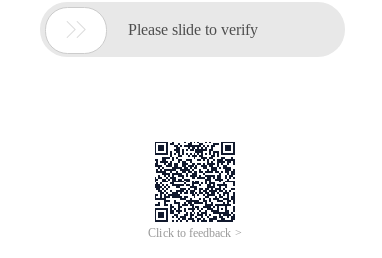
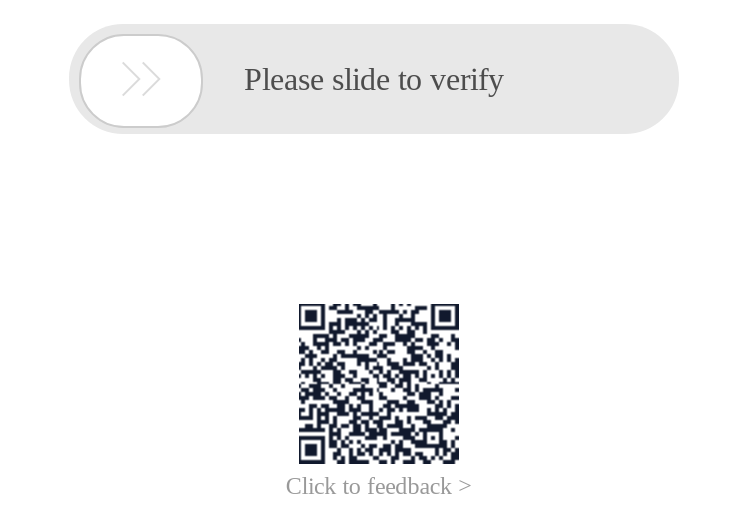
- [image]
+ [image]
